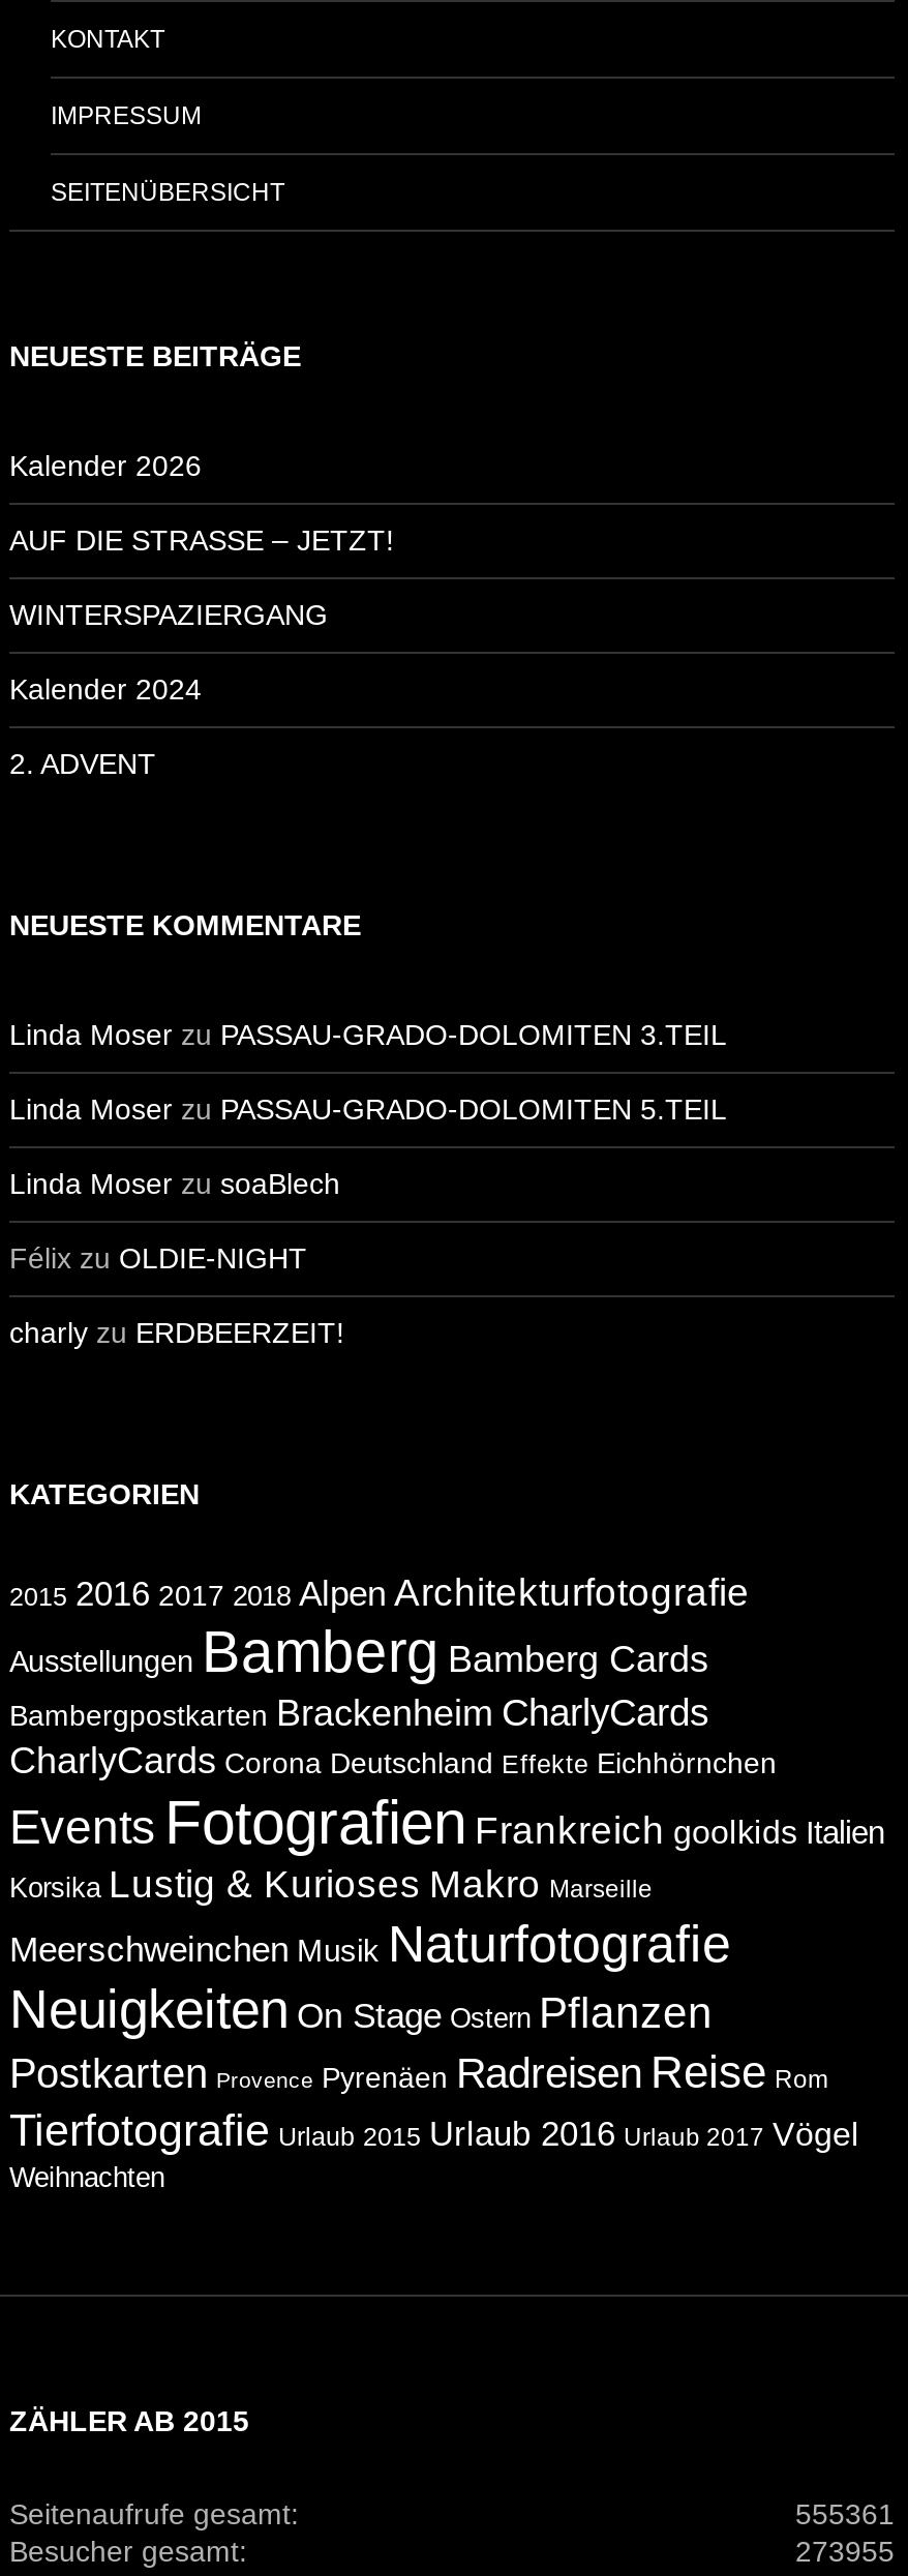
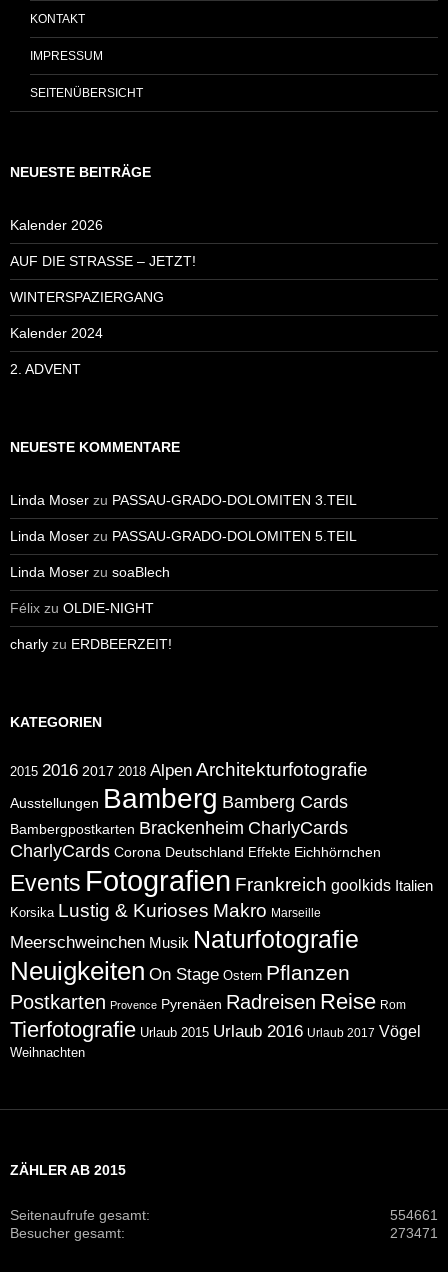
- 555361
+ 554661

- 273955
+ 273471
